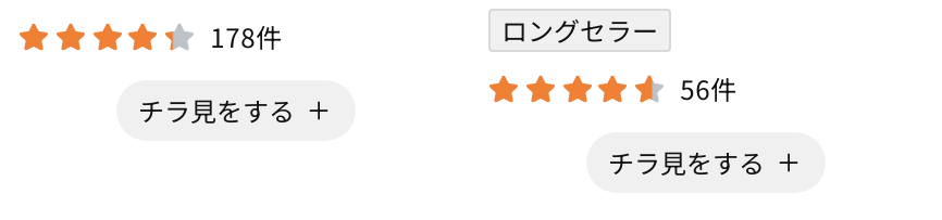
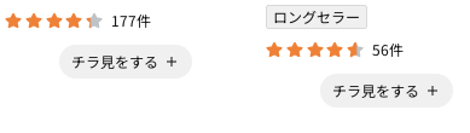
- 178件
+ 177件
